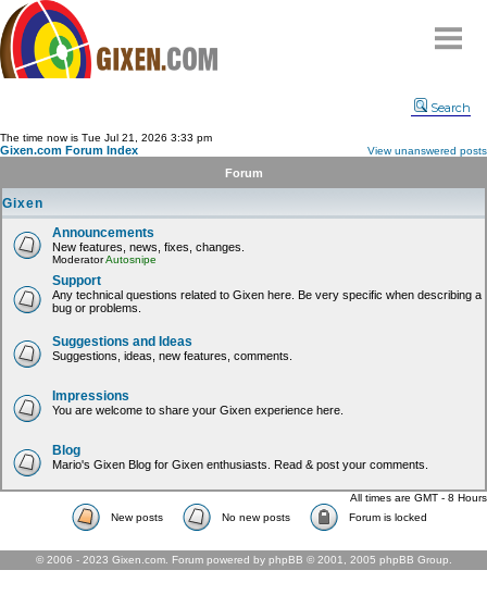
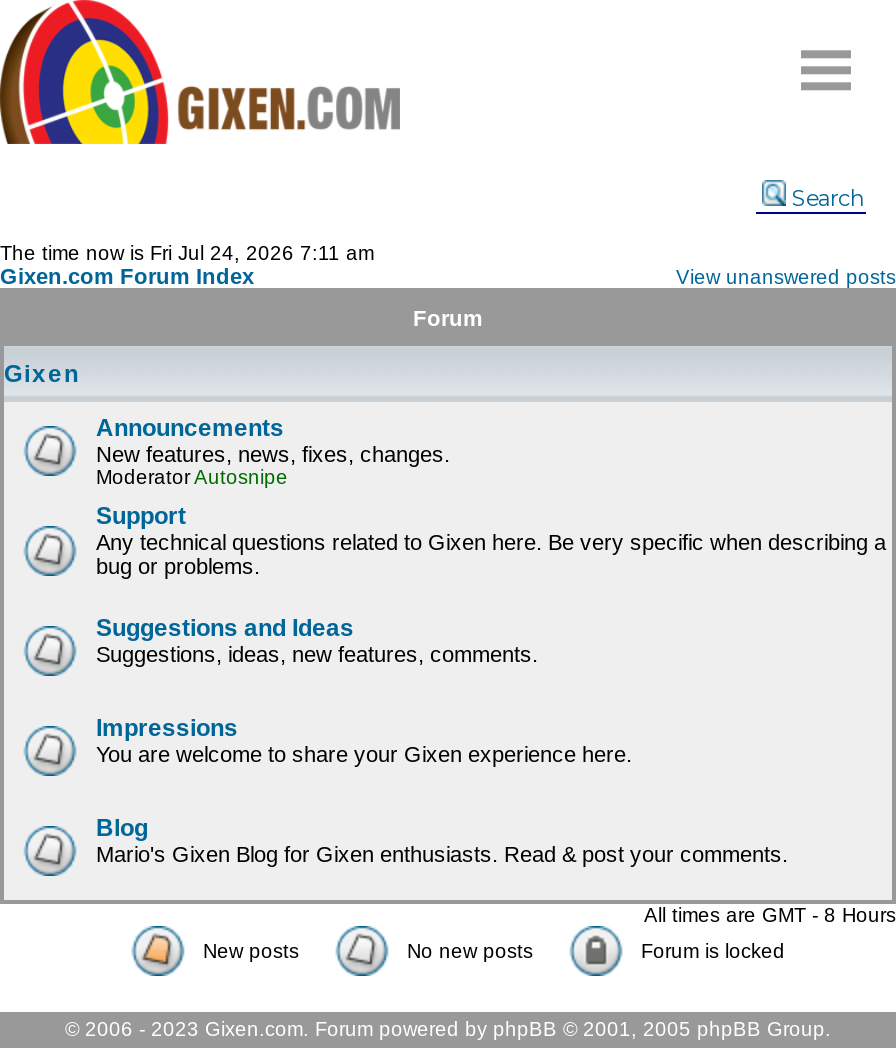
- The time now is Tue Jul 21, 2026 3:33 pm
+ The time now is Fri Jul 24, 2026 7:11 am
